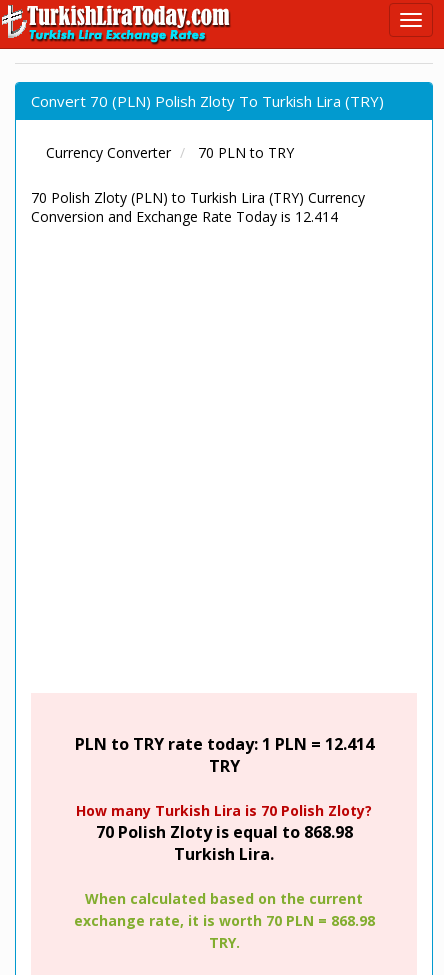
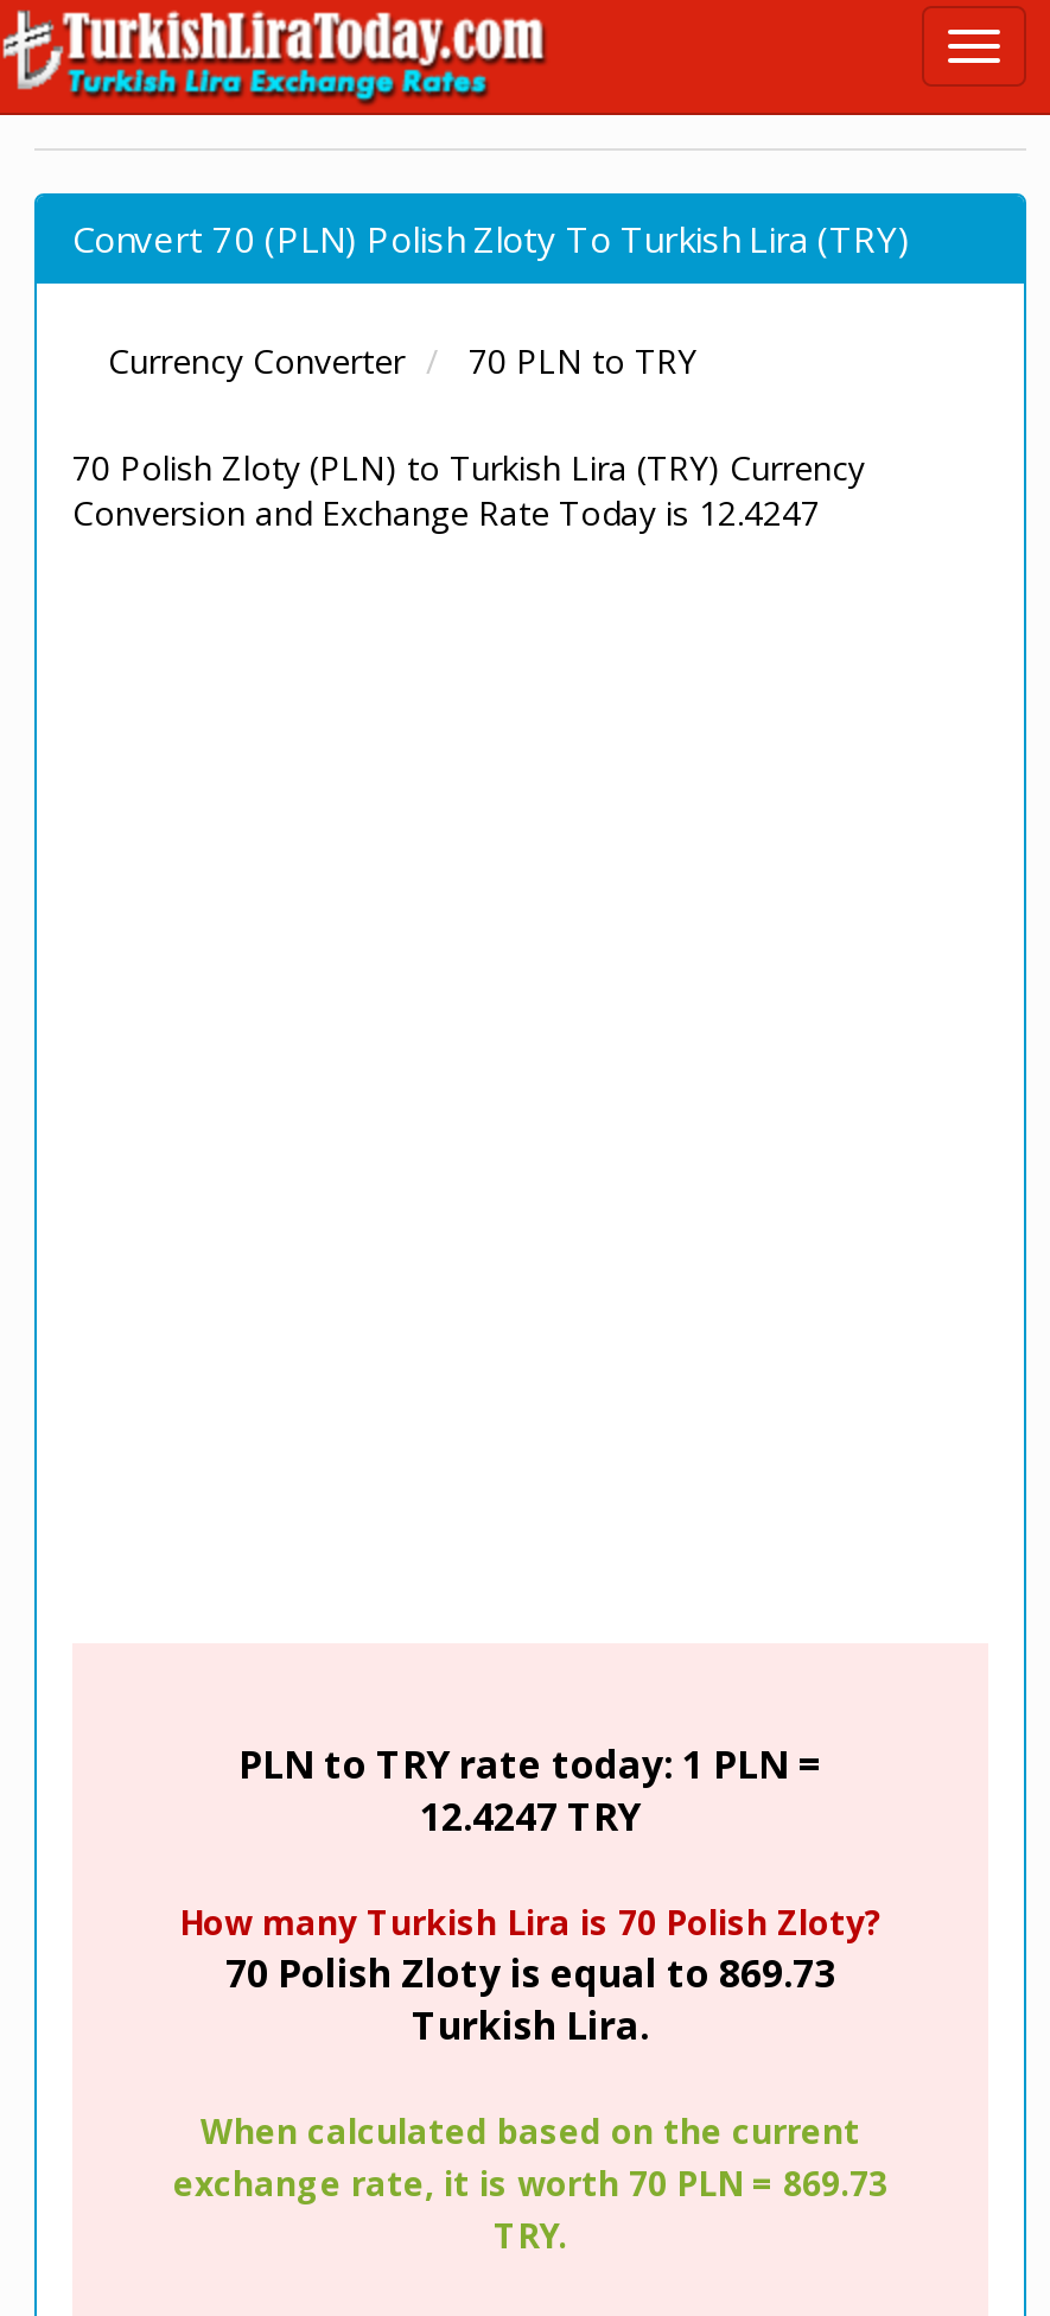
- Conversion and Exchange Rate Today is 12.414
+ Conversion and Exchange Rate Today is 12.4247

- PLN to TRY rate today: 1 PLN = 12.414
- TRY
+ PLN to TRY rate today: 1 PLN =
+ 12.4247 TRY

- 70 Polish Zloty is equal to 868.98
+ 70 Polish Zloty is equal to 869.73

- exchange rate, it is worth 70 PLN = 868.98
+ exchange rate, it is worth 70 PLN = 869.73
